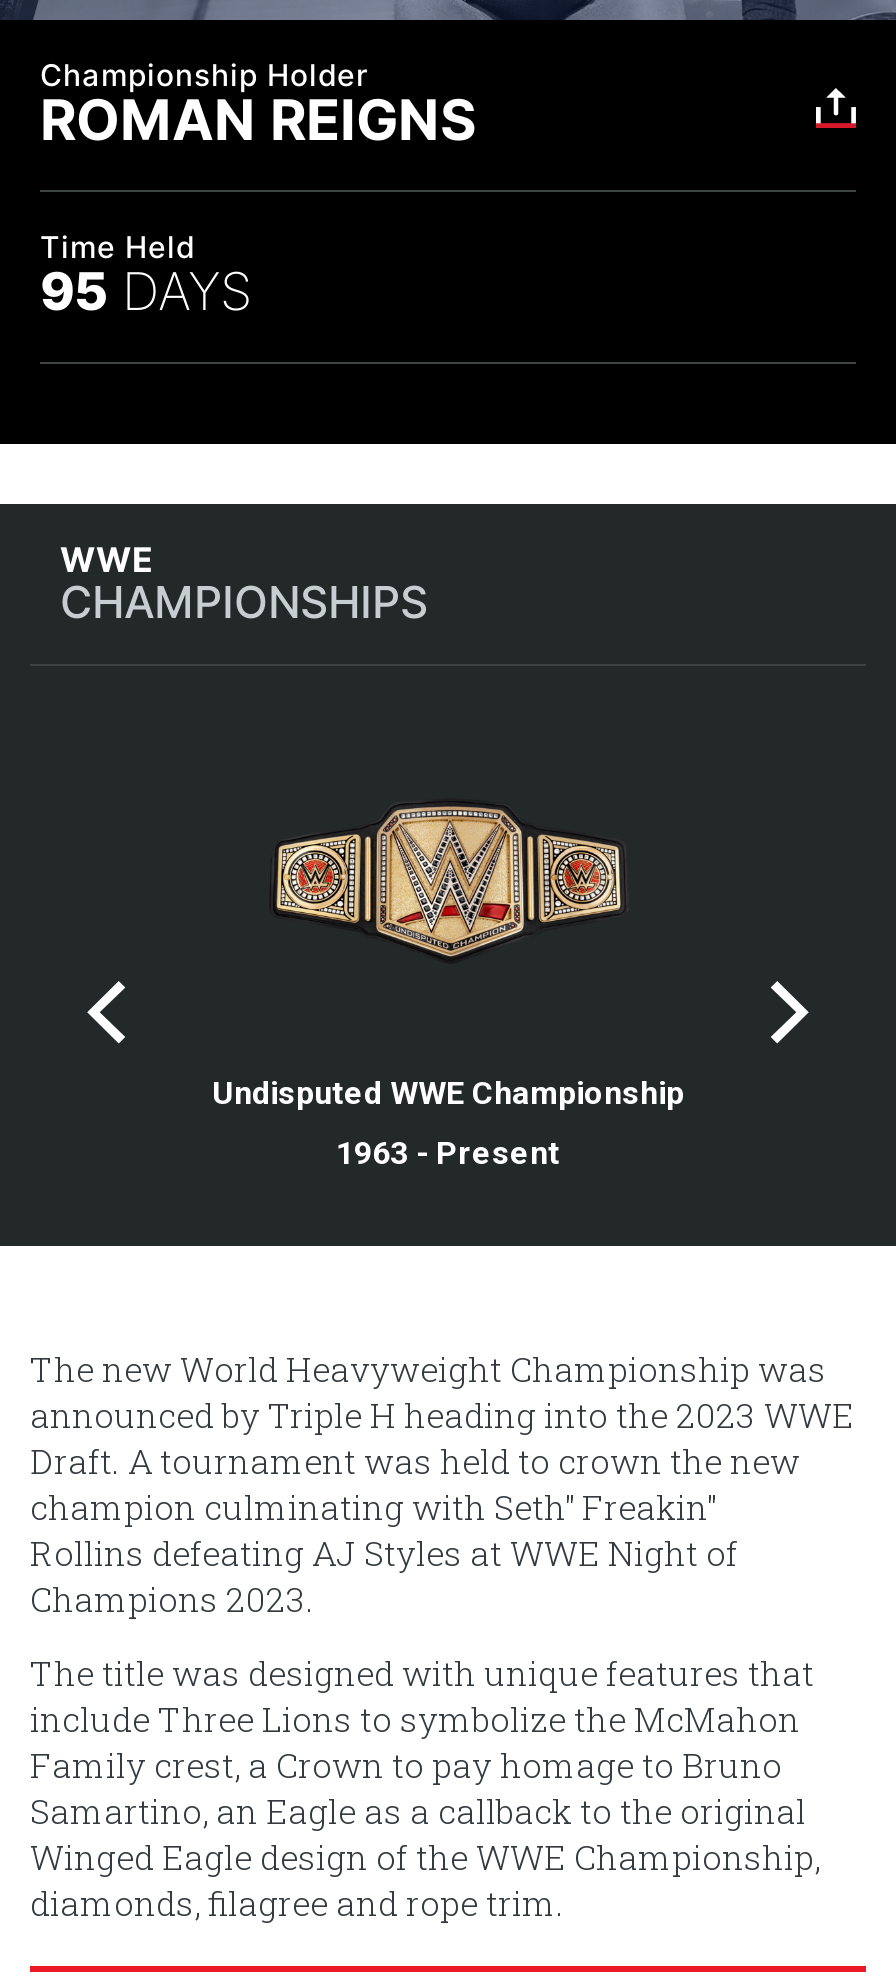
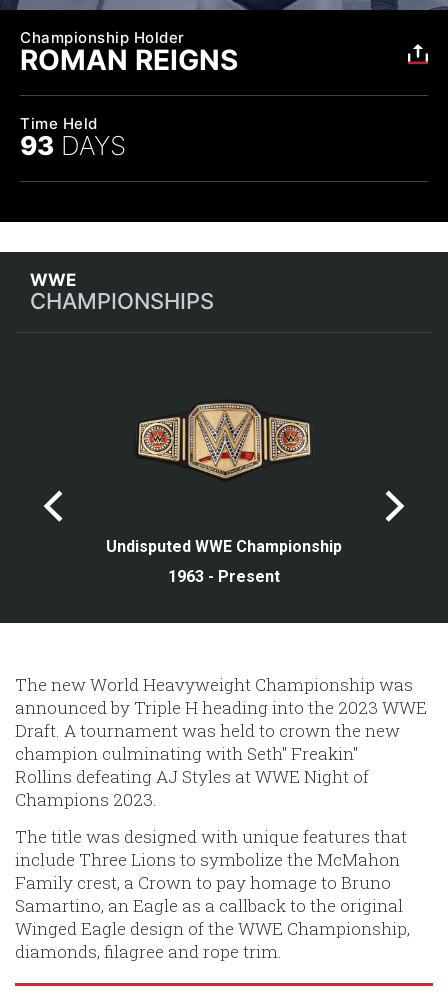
- 95 DAYS
+ 93 DAYS
